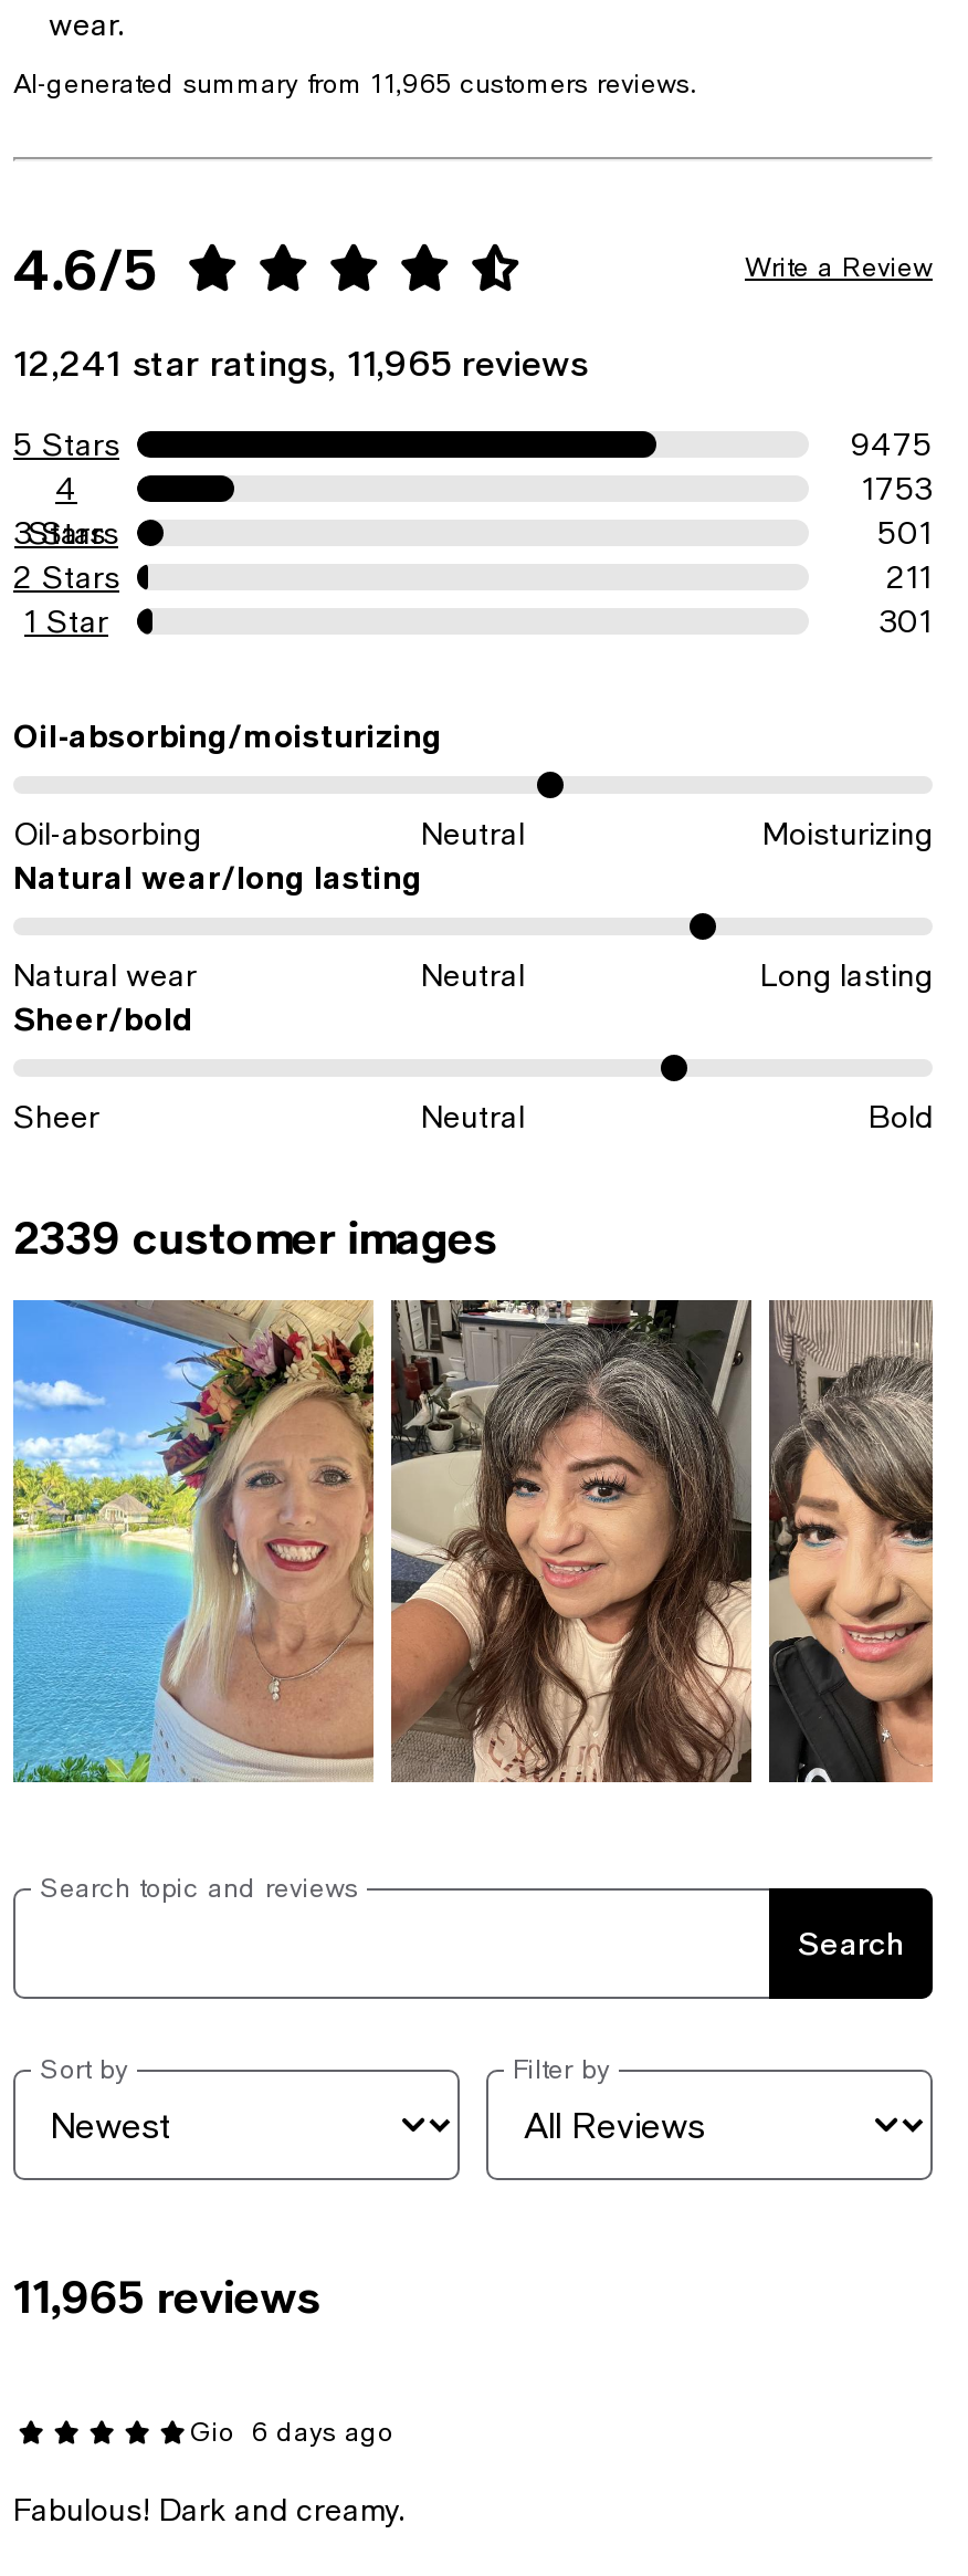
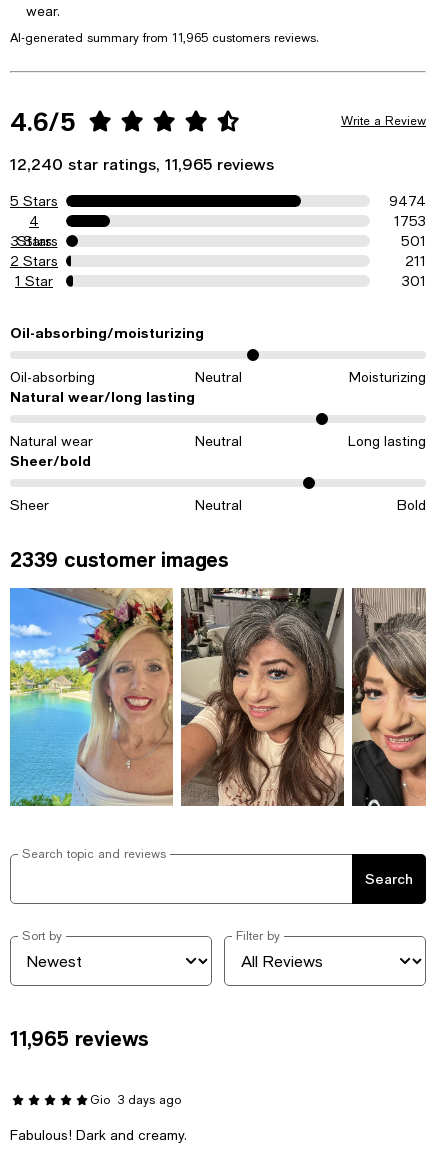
- 12,241 star ratings, 11,965 reviews
+ 12,240 star ratings, 11,965 reviews

- 9475
+ 9474

- Gio 6 days ago
+ Gio 3 days ago
